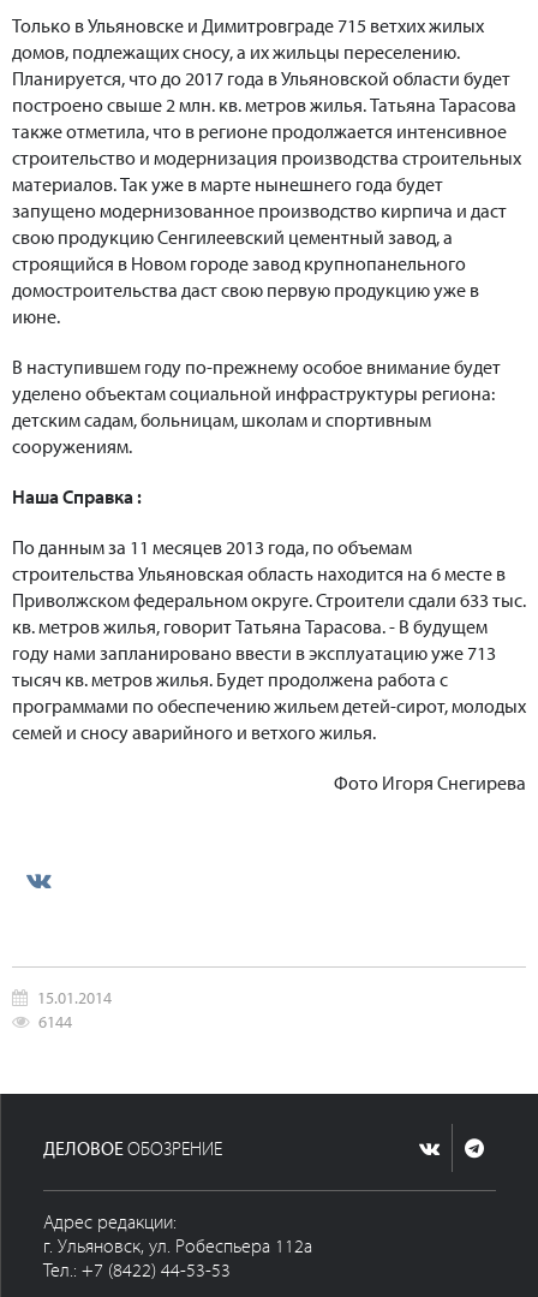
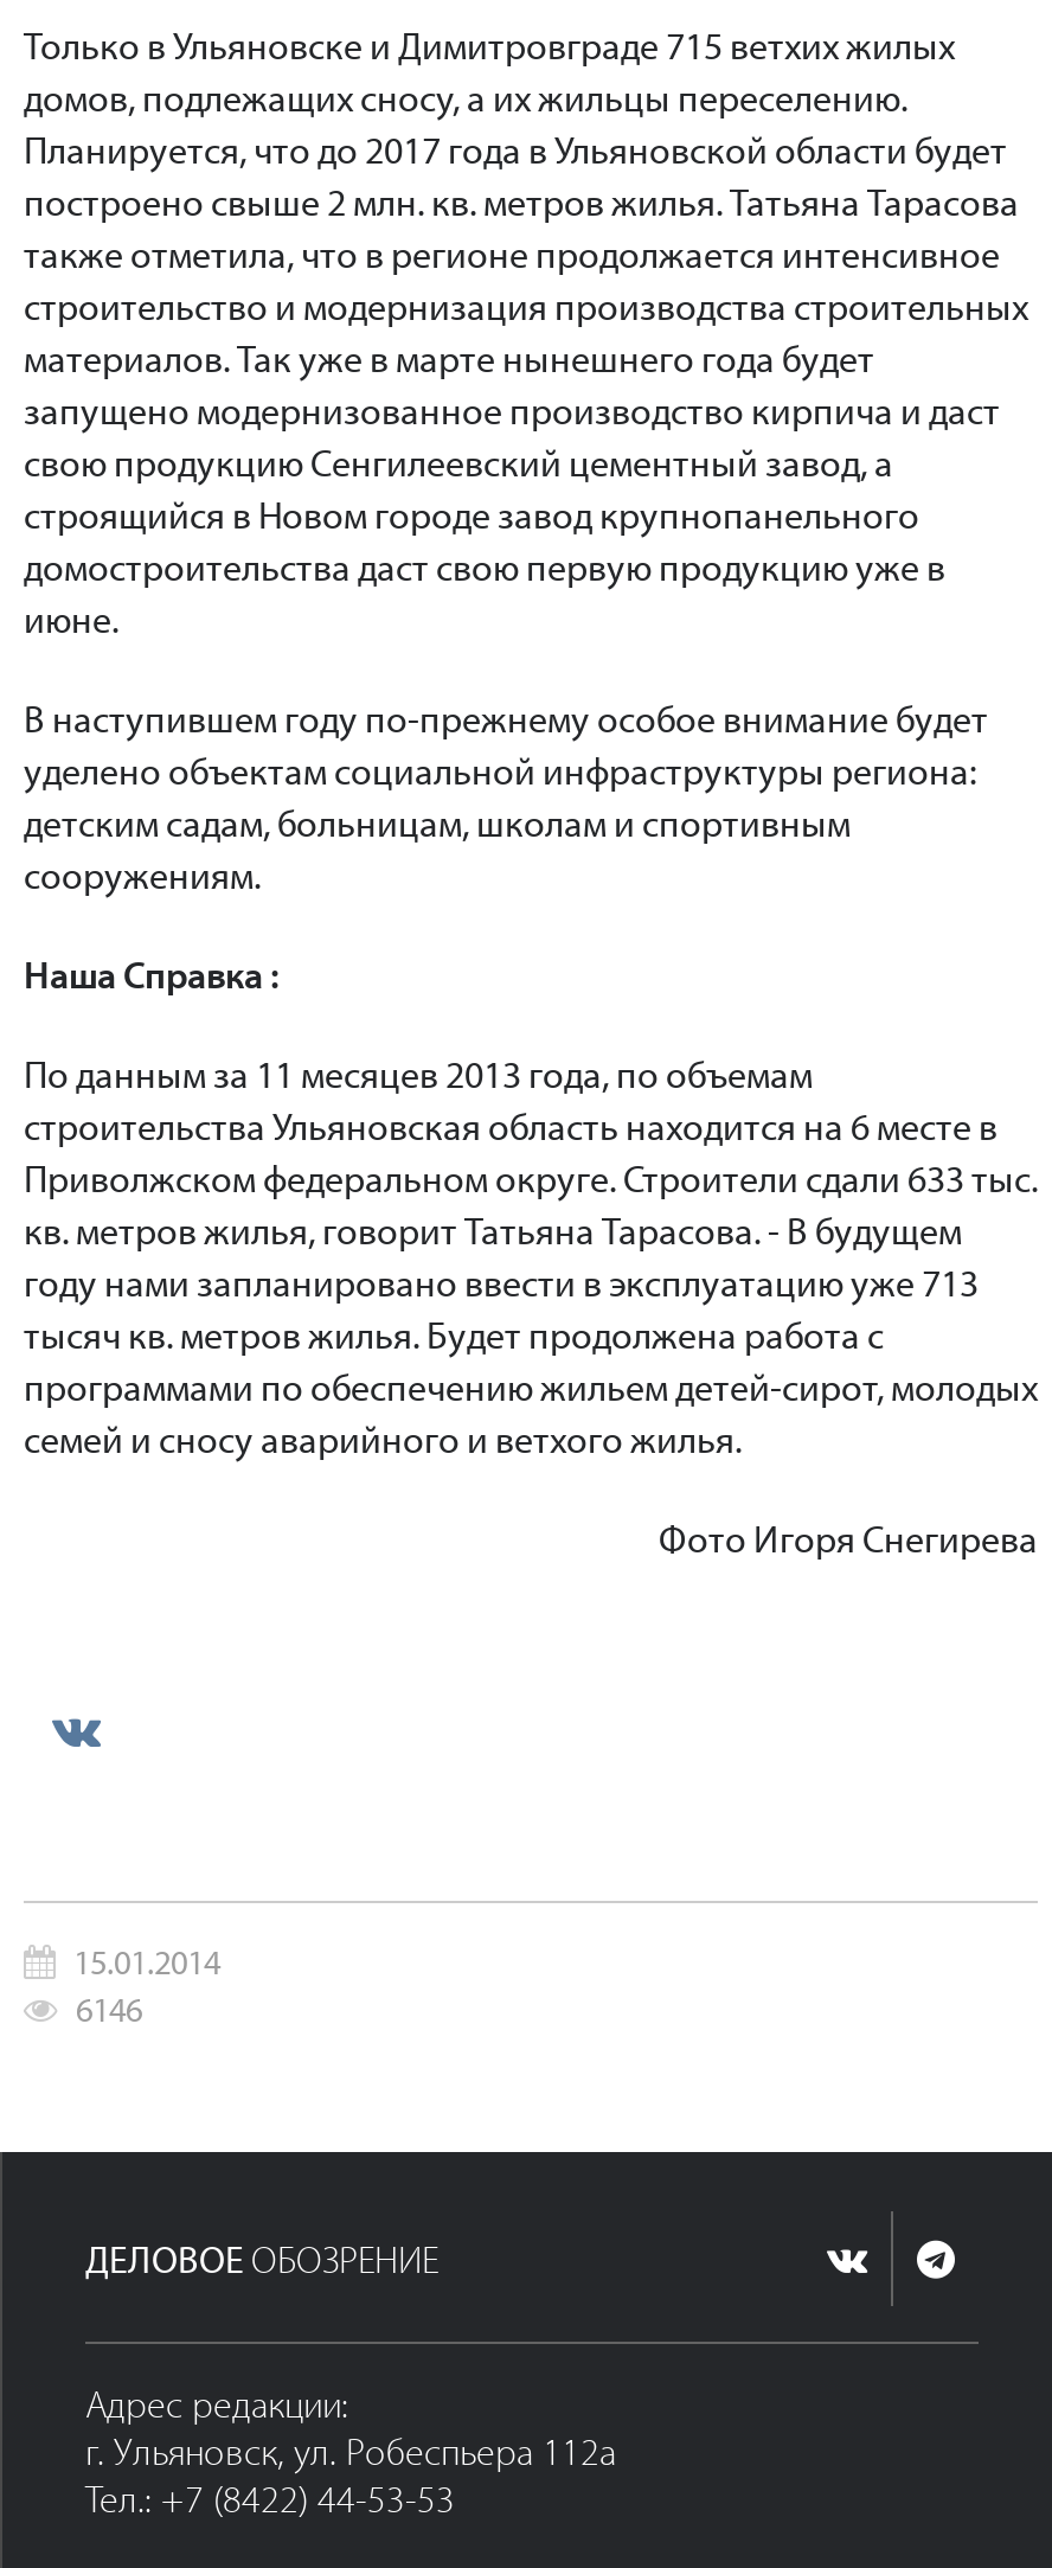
- 6144
+ 6146
